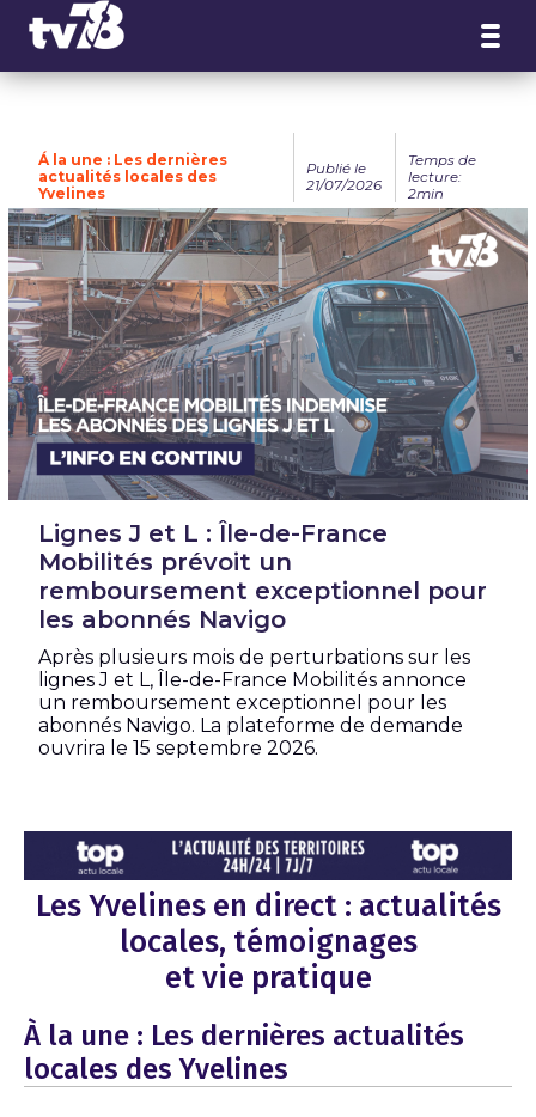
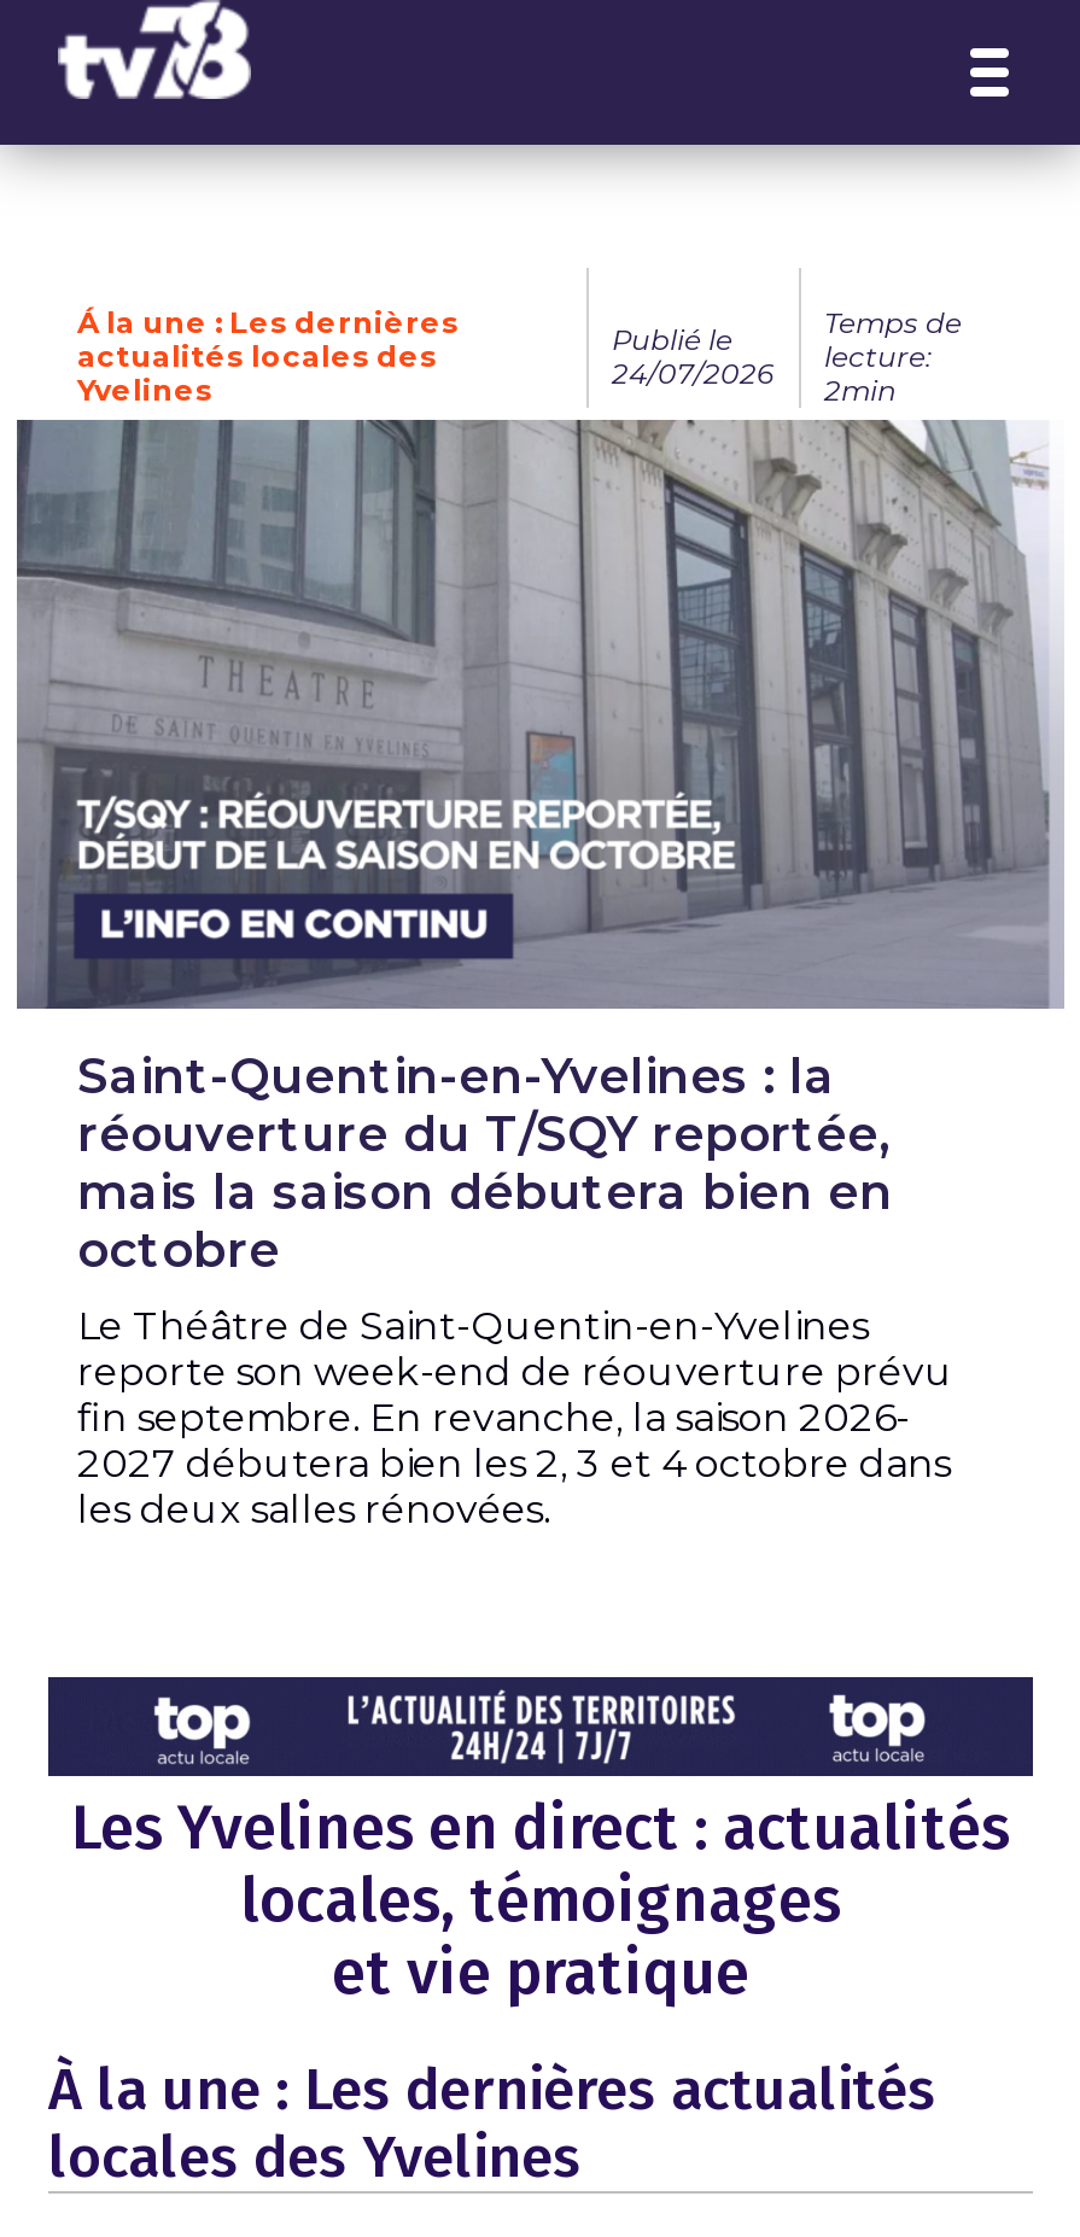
- 21/07/2026 lecture: 2min
+ 24/07/2026 lecture: 2min

- [image]
- Lignes J et L : Île-de-France
- Mobilités prévoit un
- remboursement exceptionnel pour
- les abonnés Navigo
- Après plusieurs mois de perturbations sur les
- lignes J et L, Île-de-France Mobilités annonce
- un remboursement exceptionnel pour les
- abonnés Navigo. La plateforme de demande
- ouvrira le 15 septembre 2026.
+ [image]
+ Saint-Quentin-en-Yvelines : la
+ réouverture du T/SQY reportée,
+ mais la saison débutera bien en
+ octobre
+ Le Théâtre de Saint-Quentin-en-Yvelines
+ reporte son week-end de réouverture prévu
+ fin septembre. En revanche, la saison 2026-
+ 2027 débutera bien les 2, 3 et 4 octobre dans
+ les deux salles rénovées.
